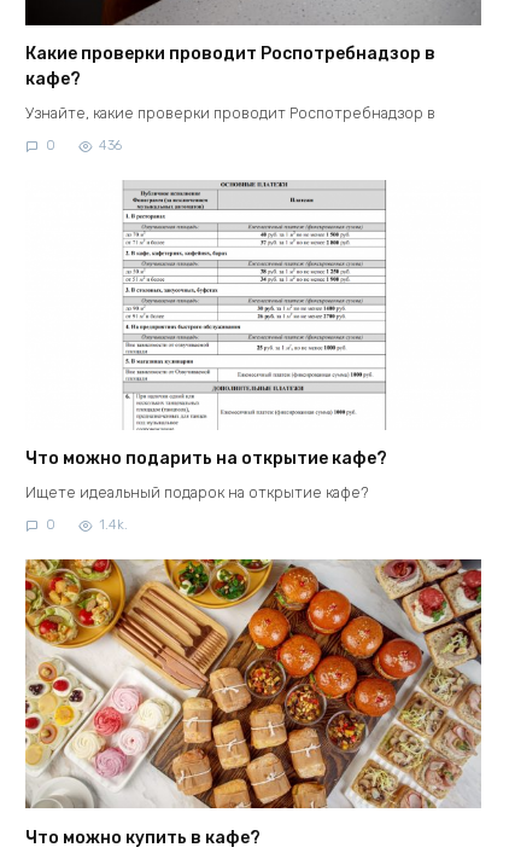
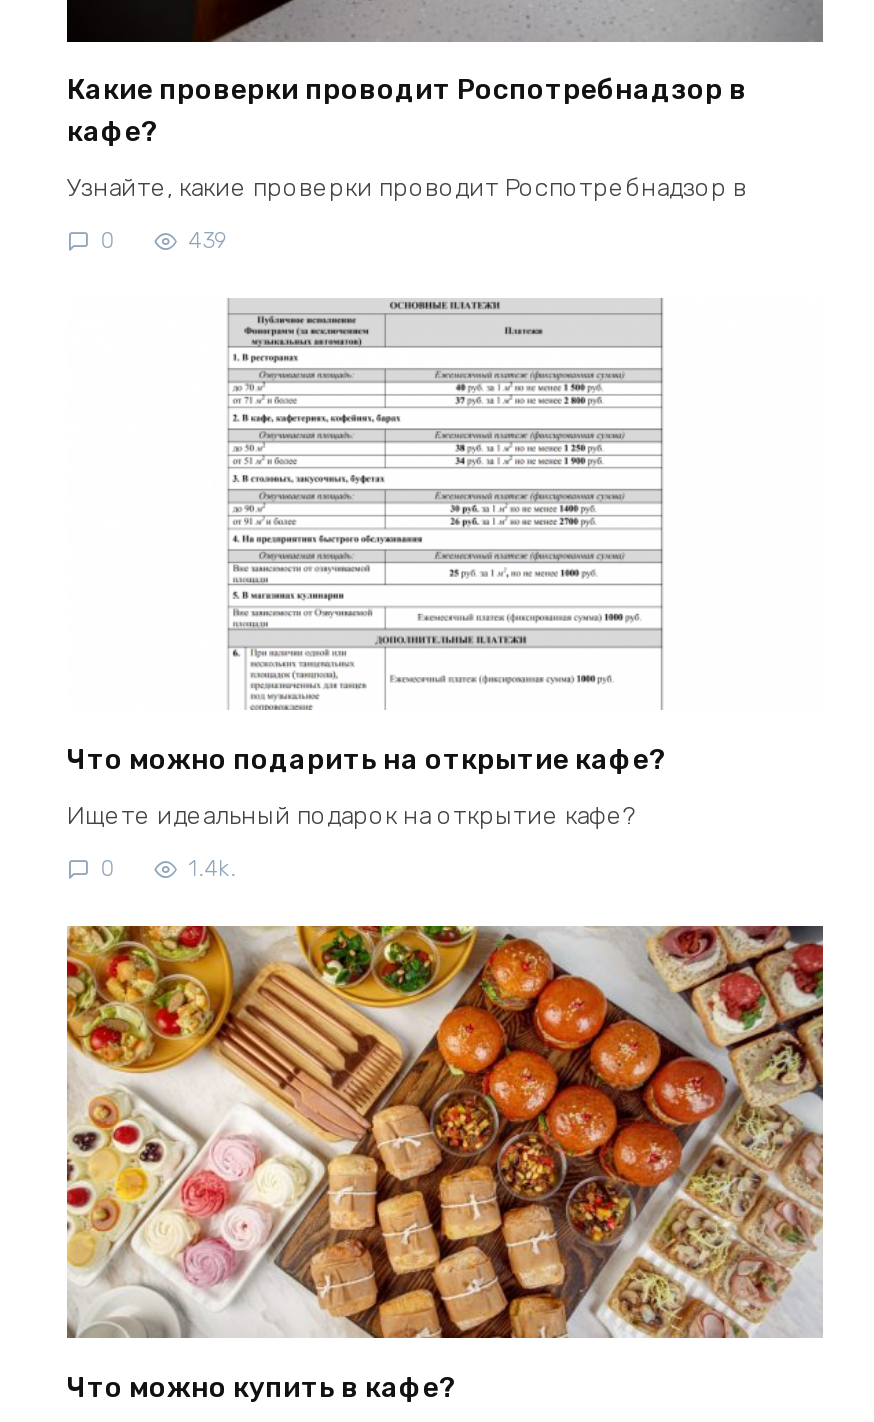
- 436
+ 439
